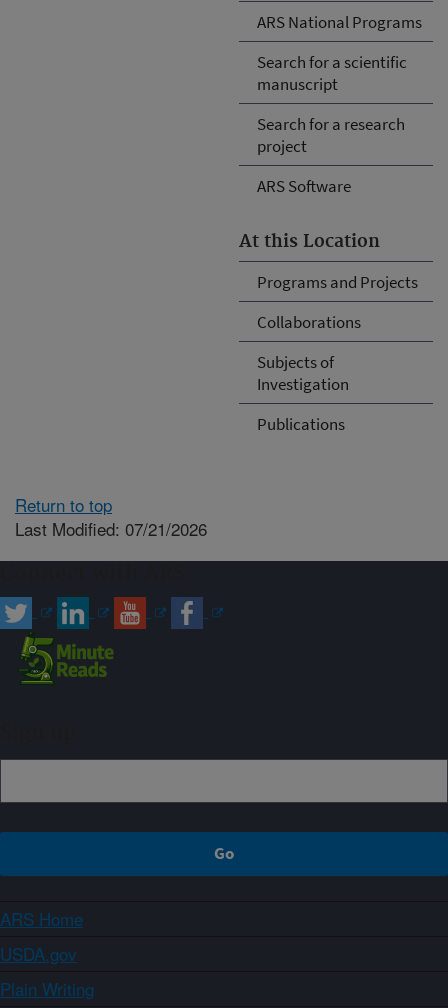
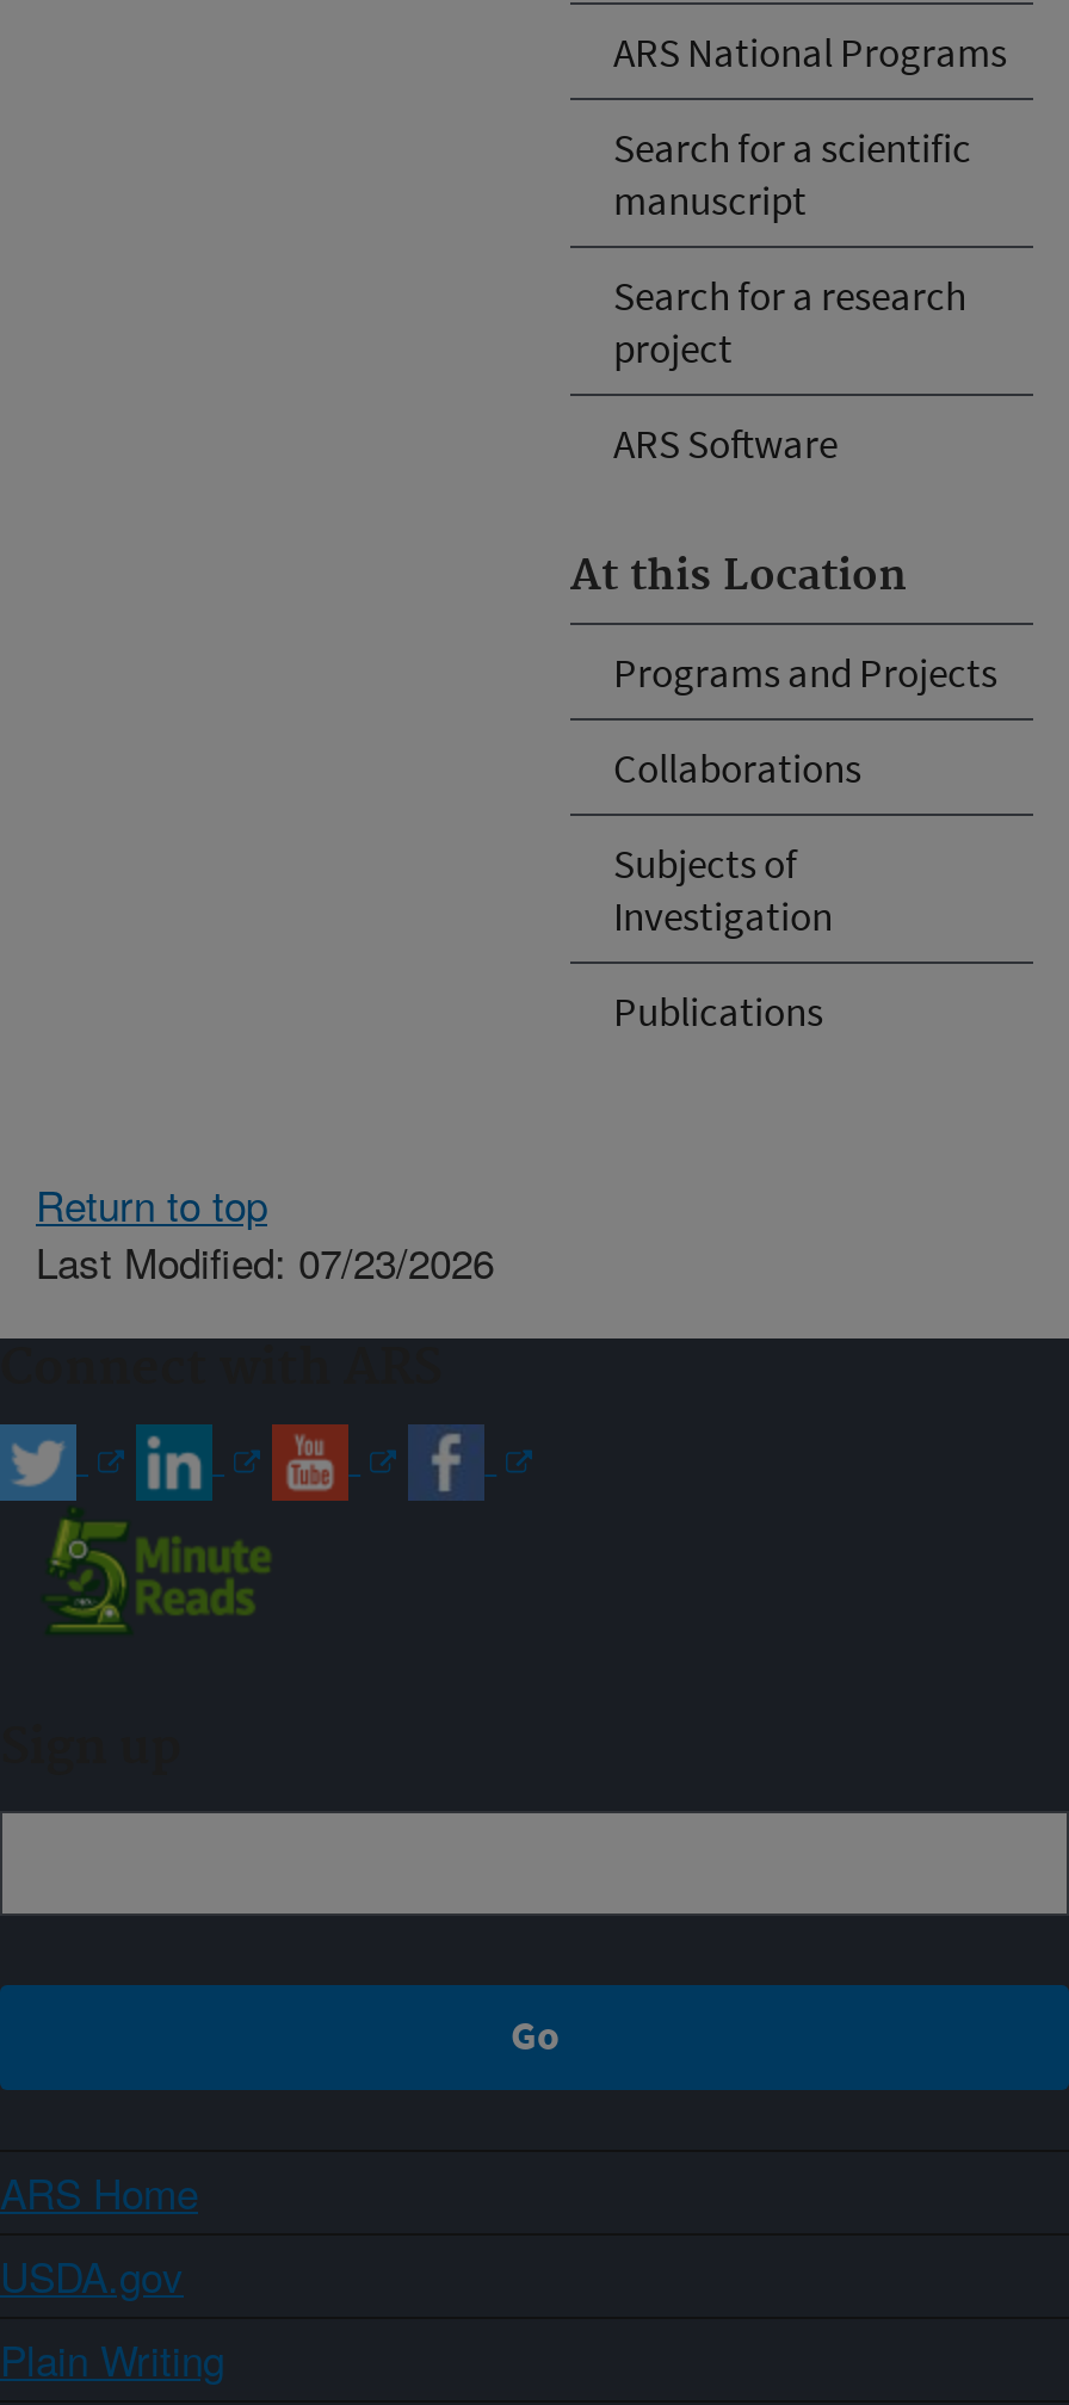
- Last Modified: 07/21/2026
+ Last Modified: 07/23/2026
